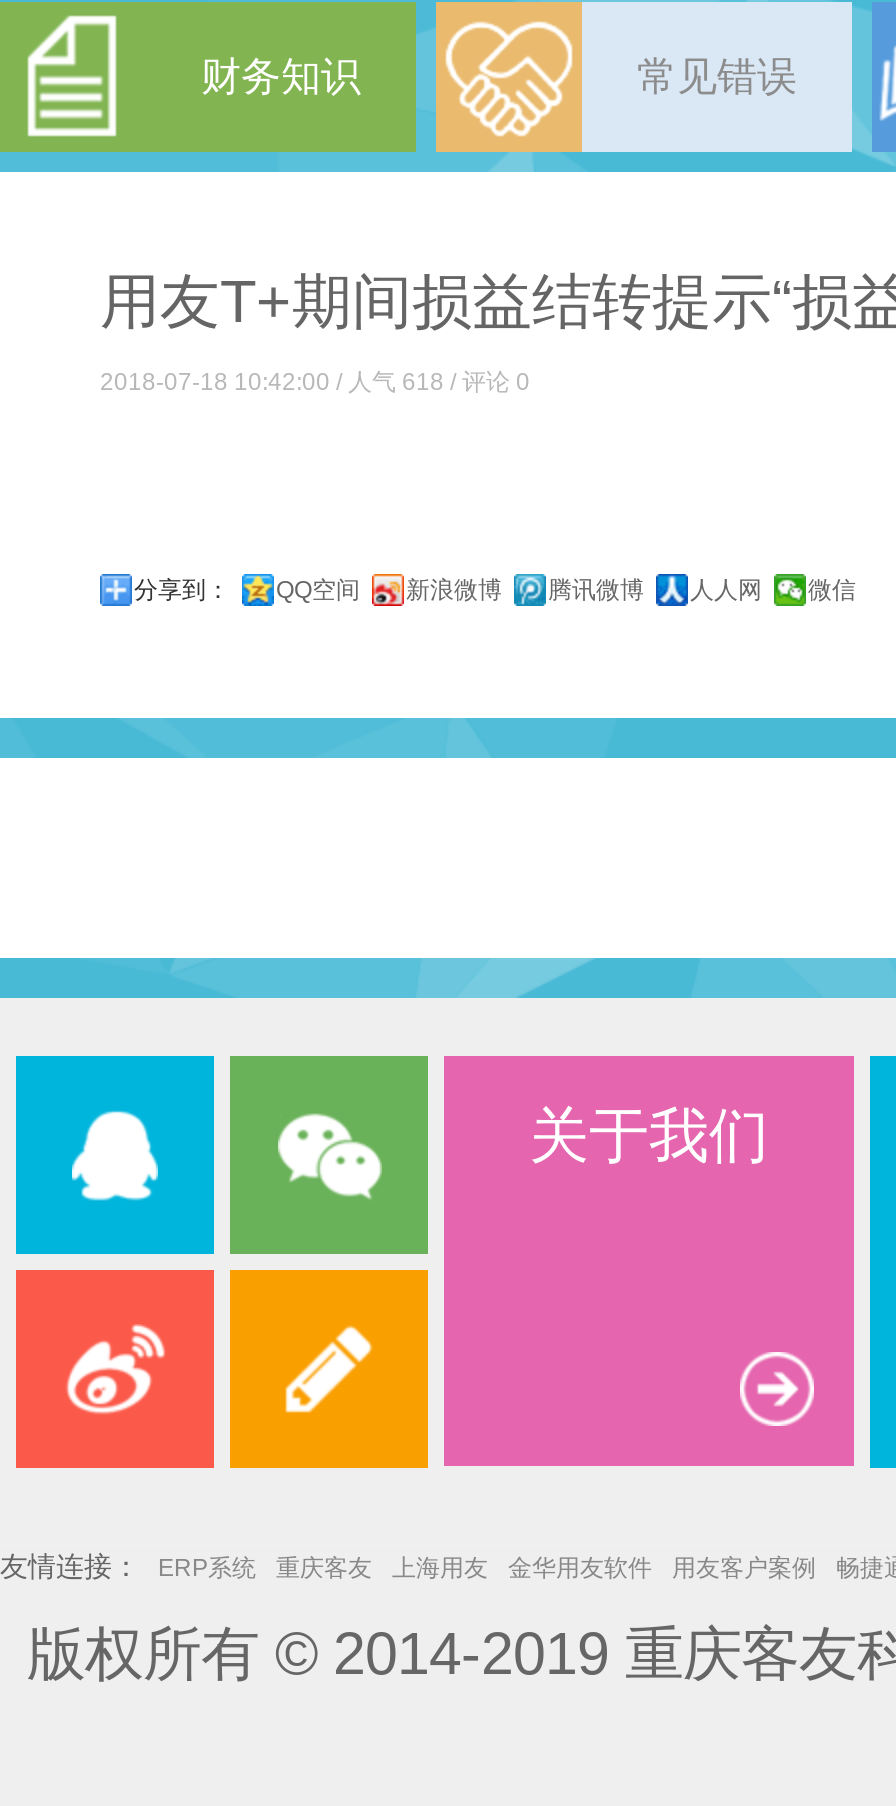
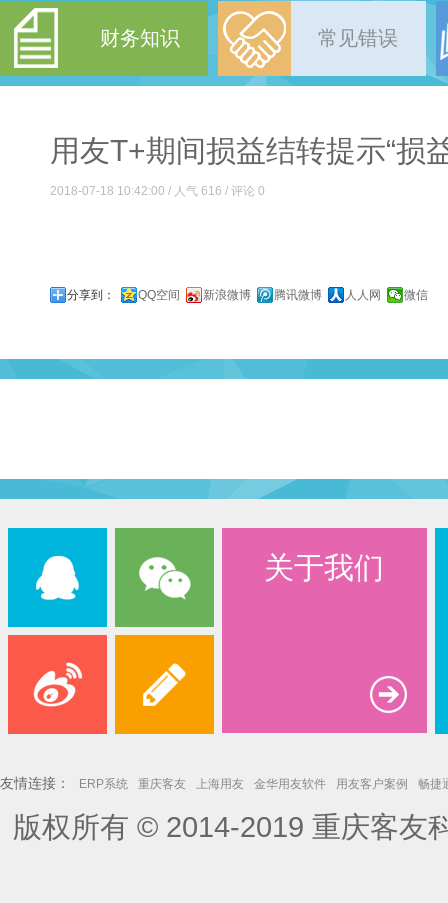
- 2018-07-18 10:42:00 / 人气618 / 评论 0
+ 2018-07-18 10:42:00 / 人气616 / 评论 0
